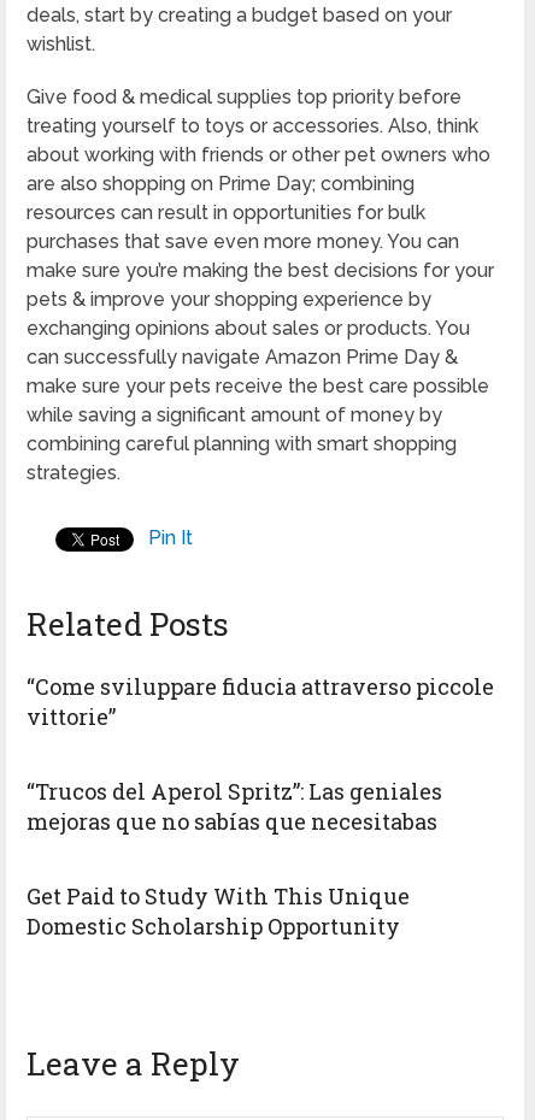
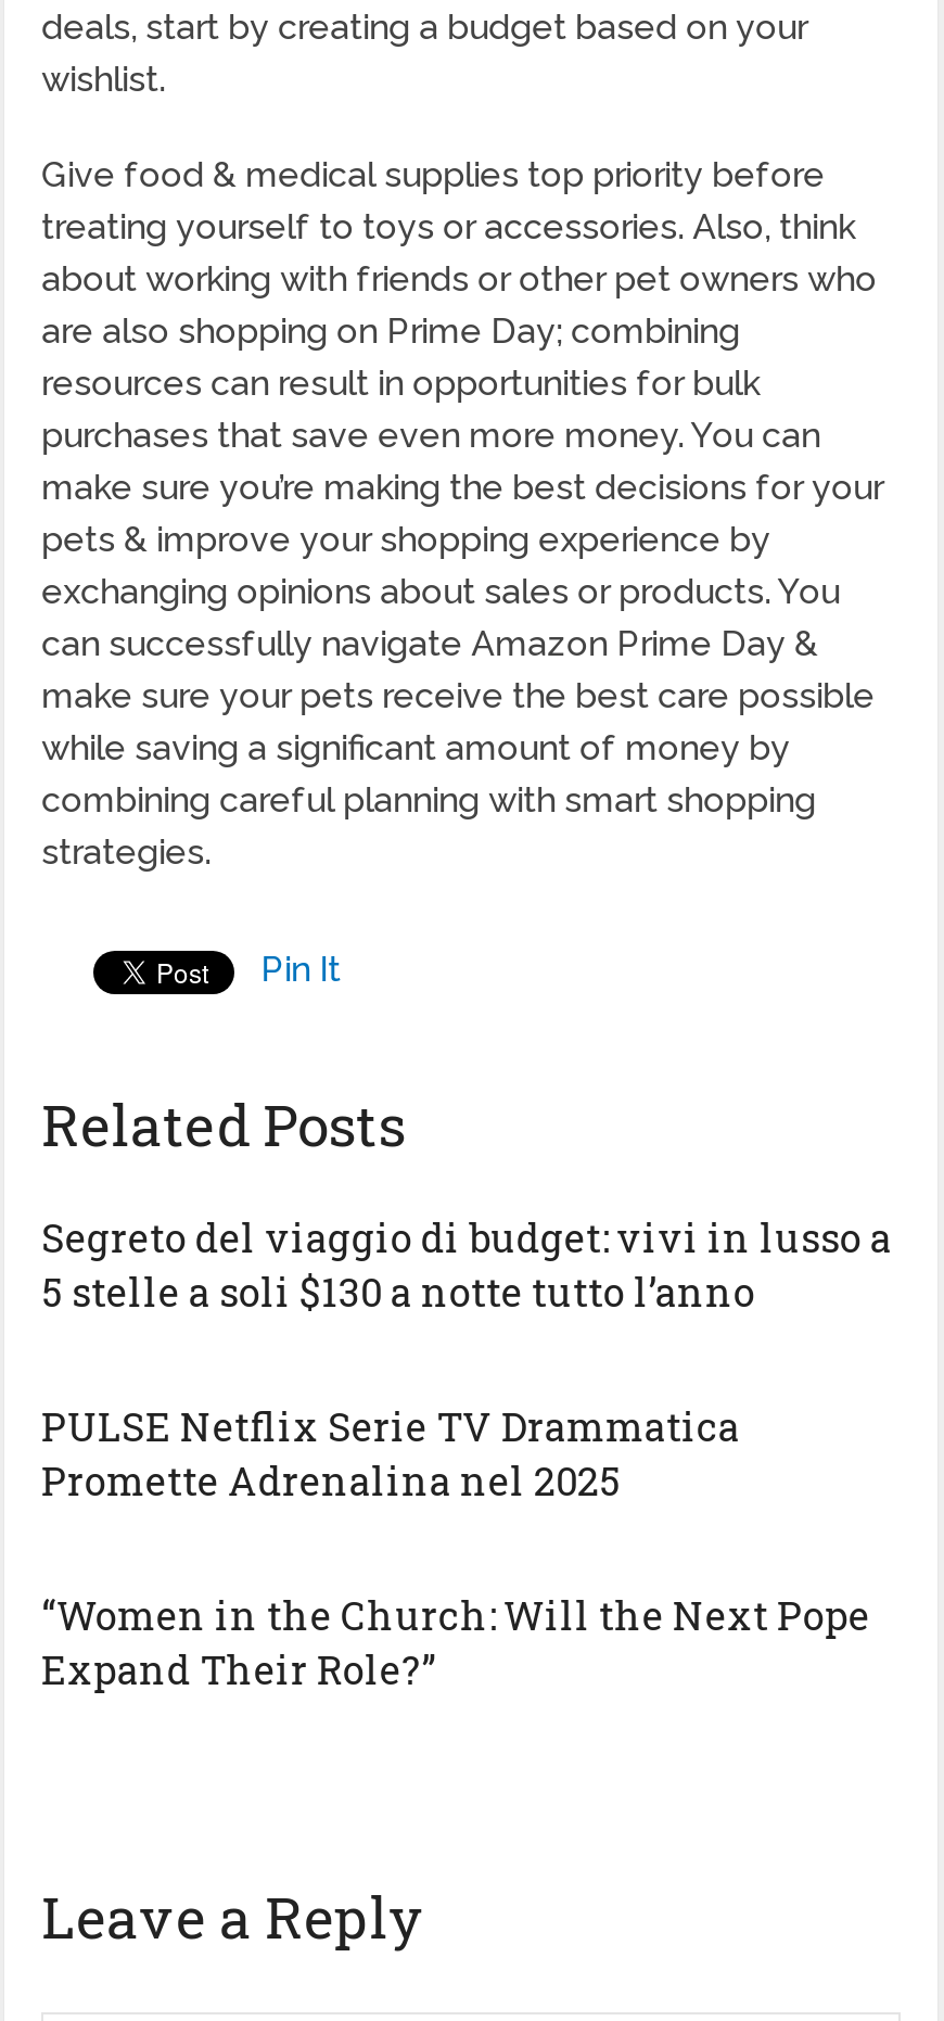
- “Come sviluppare fiducia attraverso piccole
- vittorie”
+ Segreto del viaggio di budget: vivi in lusso a
+ 5 stelle a soli $130 a notte tutto l’anno

- “Trucos del Aperol Spritz”: Las geniales
- mejoras que no sabías que necesitabas
+ PULSE Netflix Serie TV Drammatica
+ Promette Adrenalina nel 2025

- Get Paid to Study With This Unique
- Domestic Scholarship Opportunity
+ “Women in the Church: Will the Next Pope
+ Expand Their Role?”
